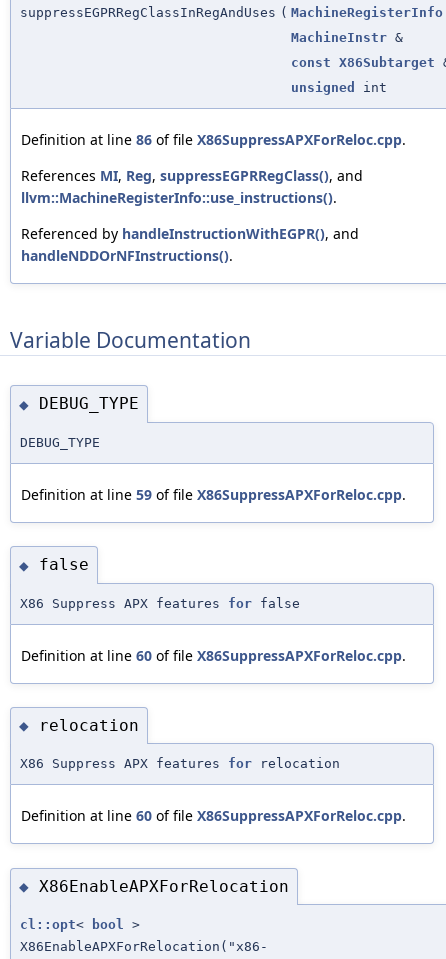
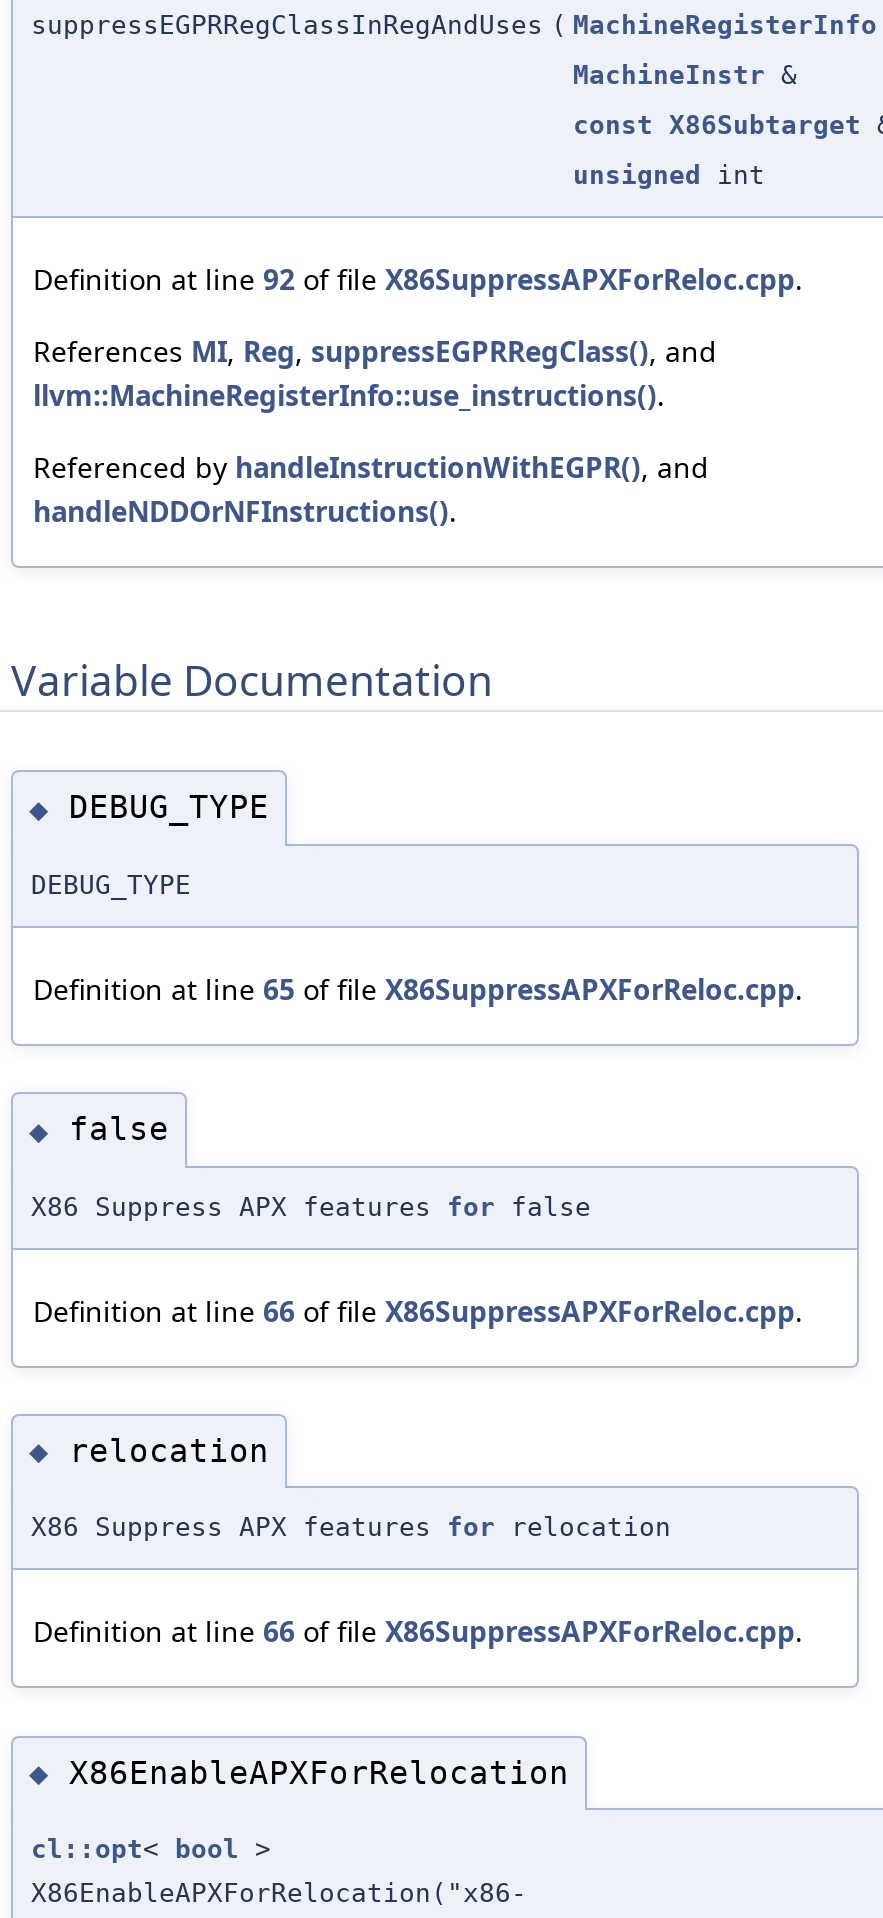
- Definition at line 86 of file X86SuppressAPXForReloc.cpp.
+ Definition at line 92 of file X86SuppressAPXForReloc.cpp.

- Definition at line 59 of file X86SuppressAPXForReloc.cpp.
+ Definition at line 65 of file X86SuppressAPXForReloc.cpp.

- Definition at line 60 of file X86SuppressAPXForReloc.cpp.
+ Definition at line 66 of file X86SuppressAPXForReloc.cpp.

- Definition at line 60 of file X86SuppressAPXForReloc.cpp.
+ Definition at line 66 of file X86SuppressAPXForReloc.cpp.
